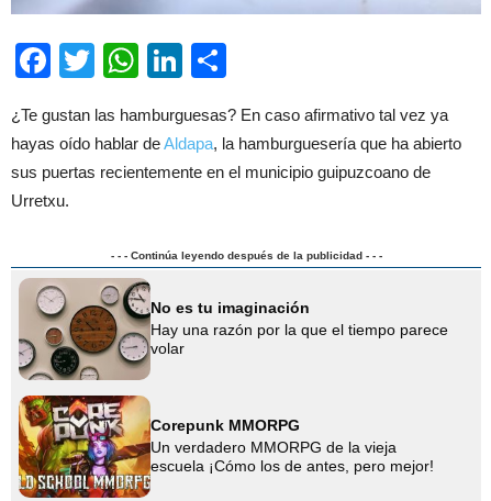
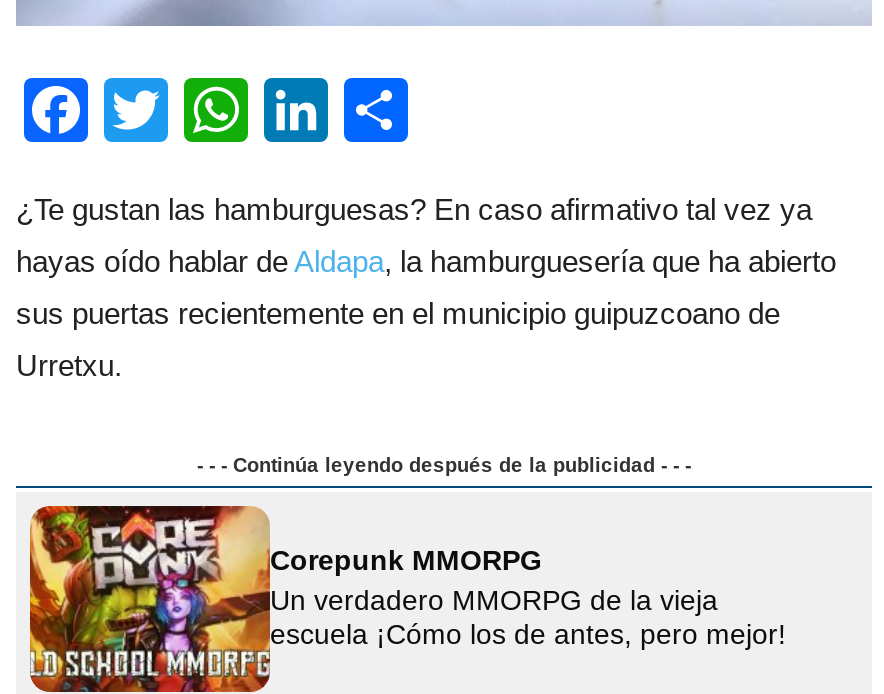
- [image]
- No es tu imaginación
- Hay una razón por la que el tiempo parece
- volar
